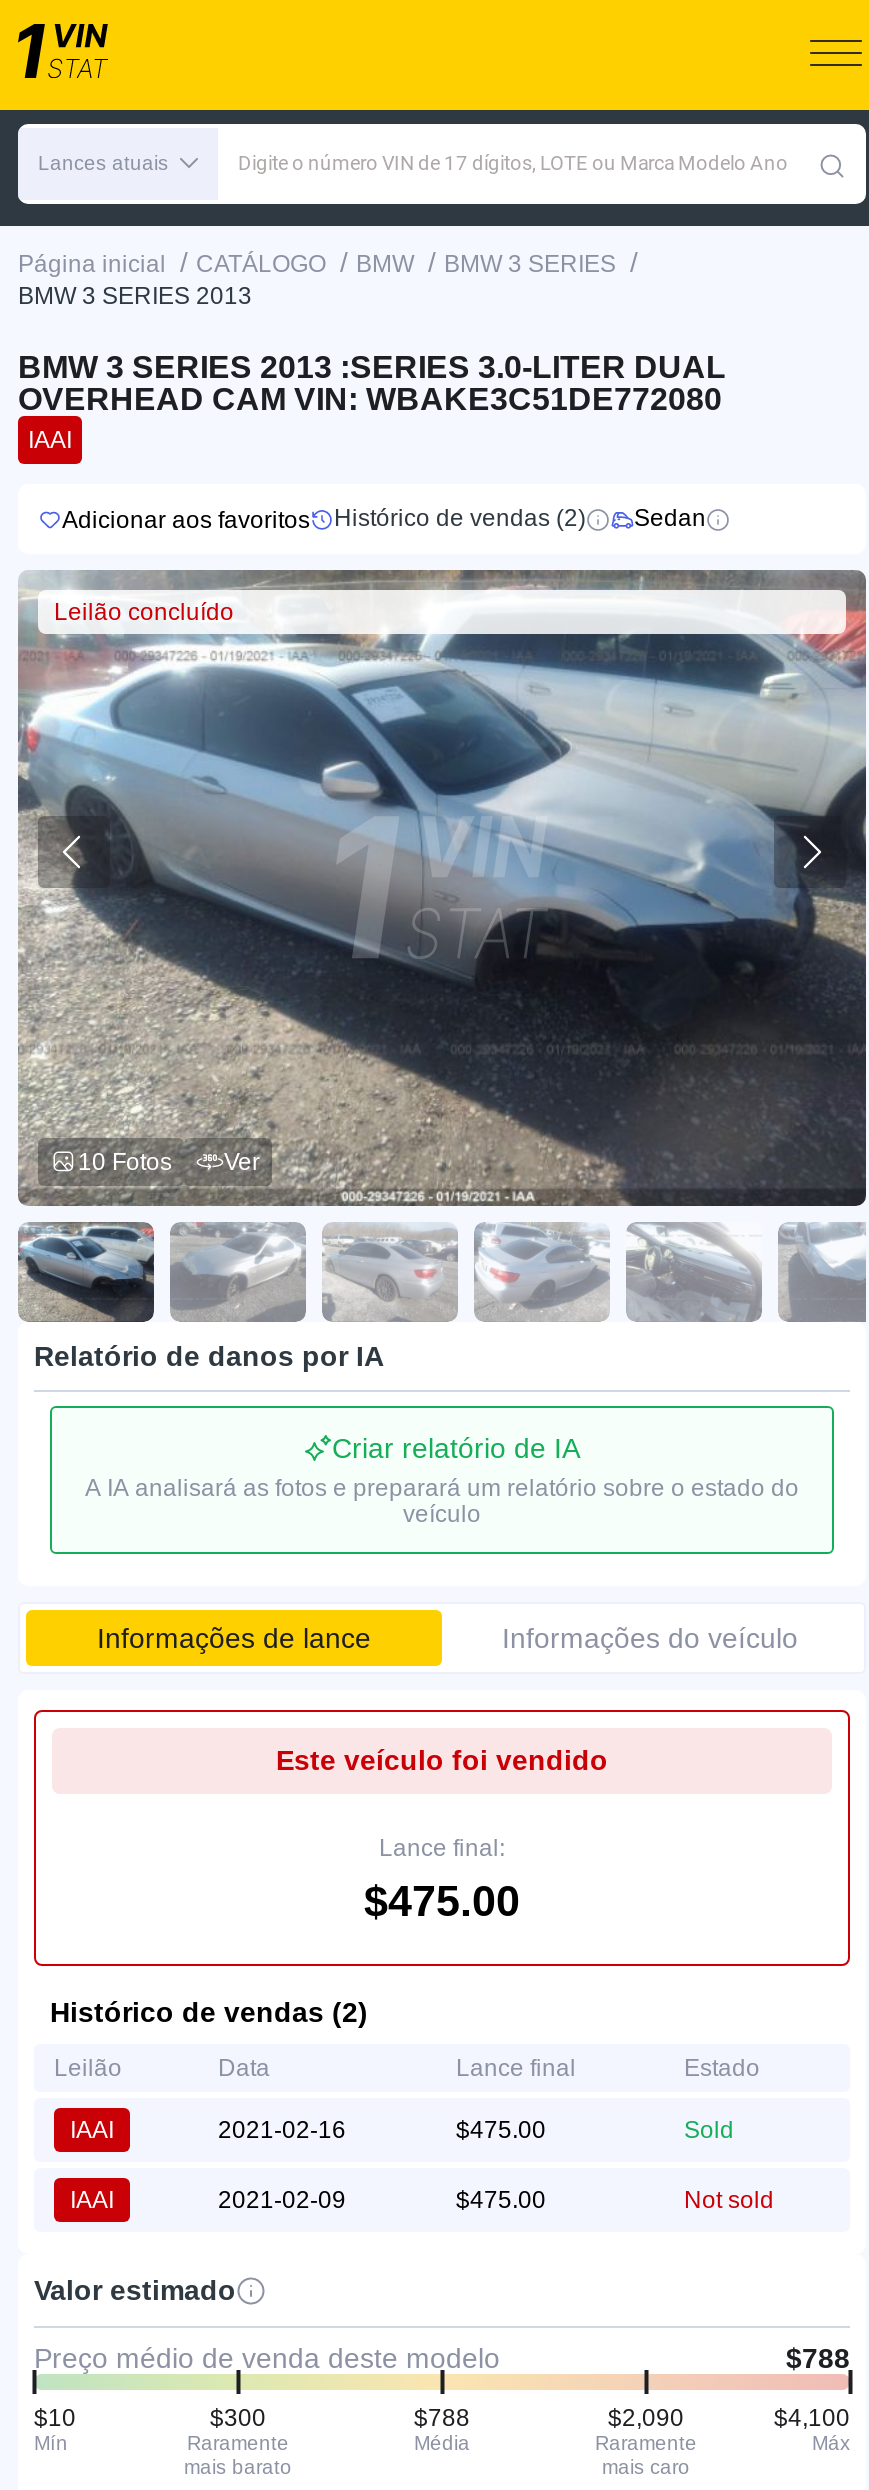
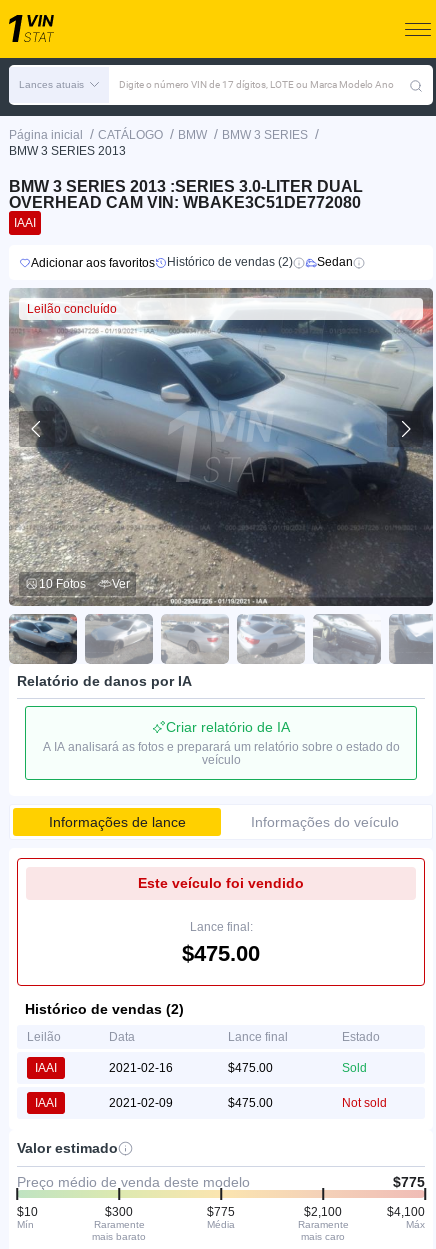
- $788
+ $775

- $788
+ $775

- $2,090
+ $2,100
